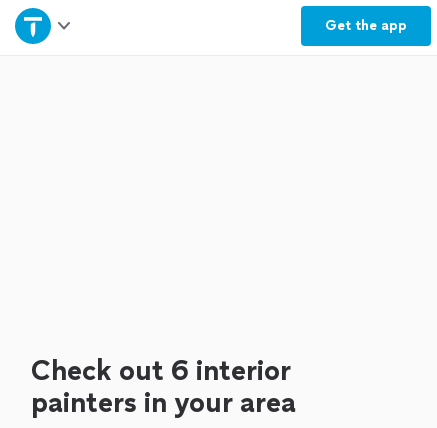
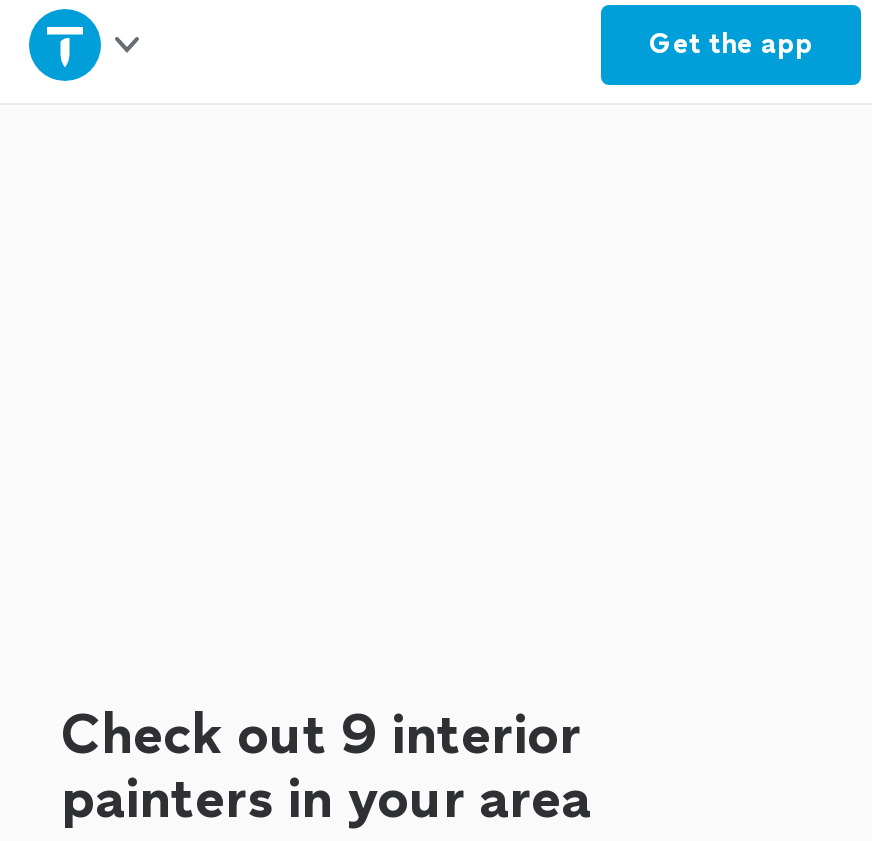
- Check out 6 interior
+ Check out 9 interior
